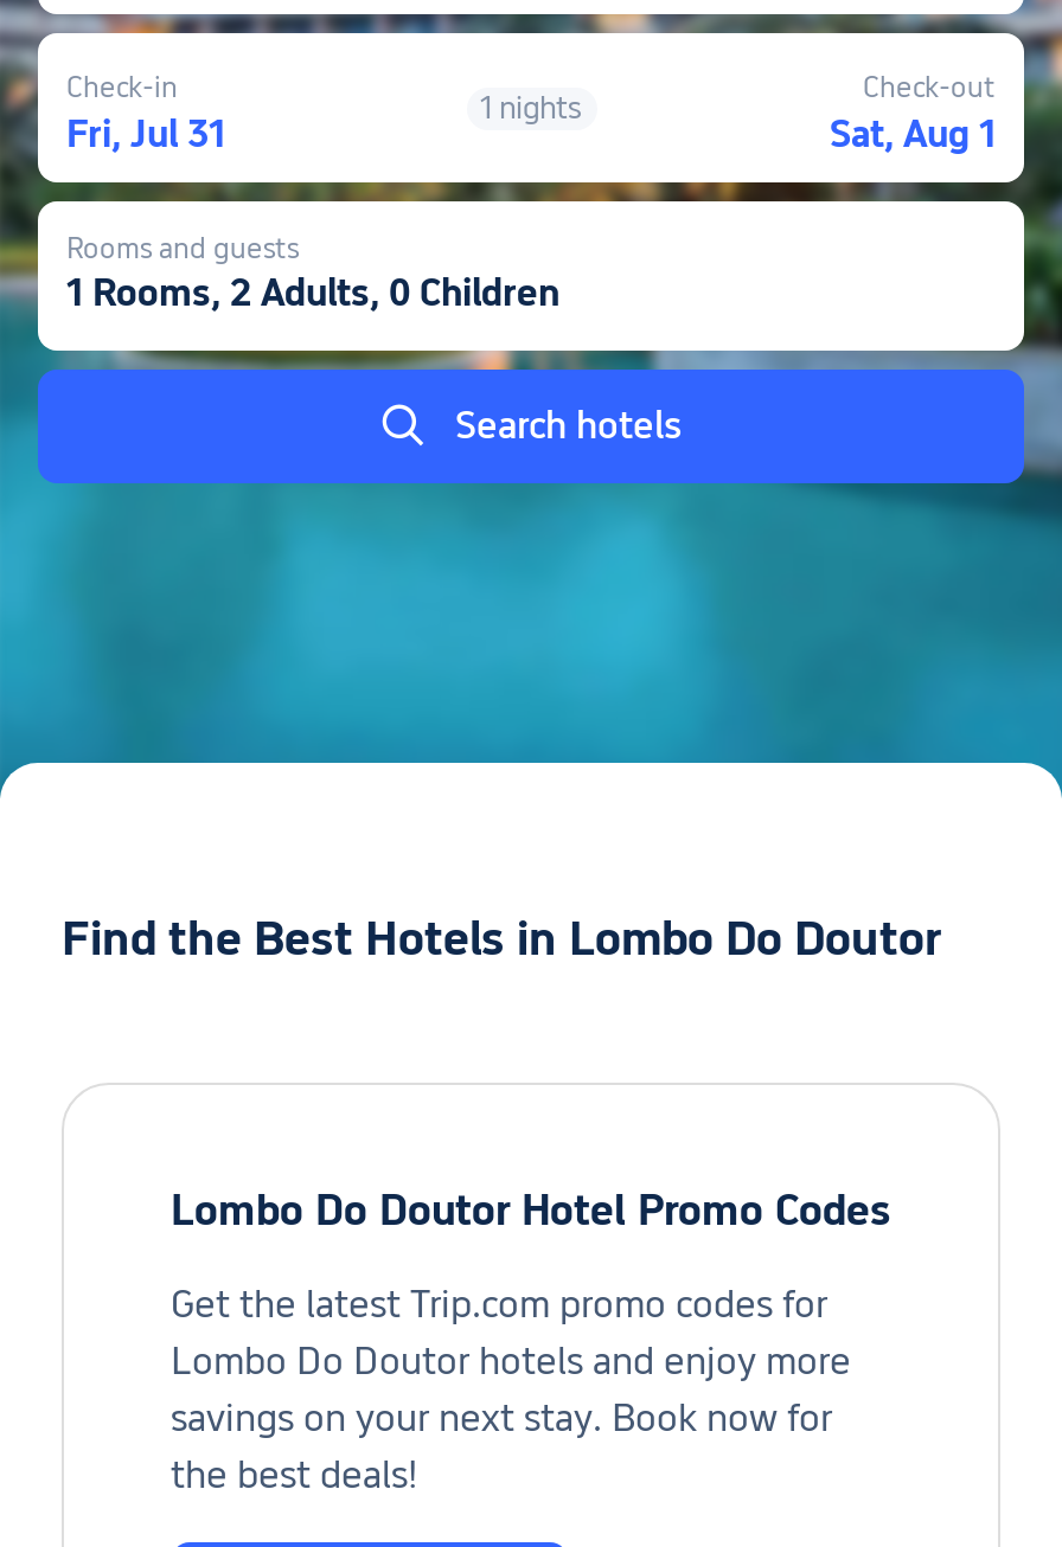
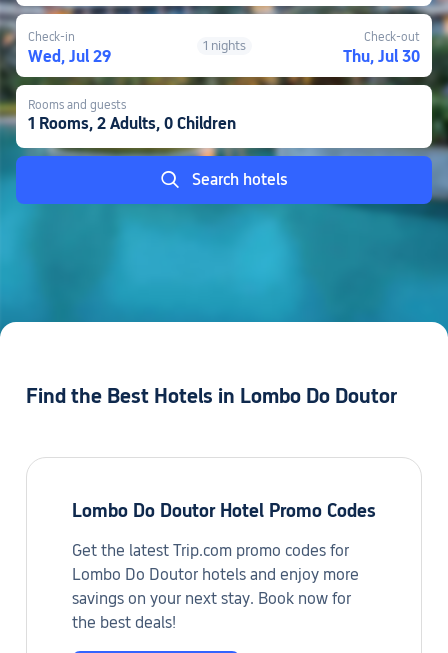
- Fri, Jul 31
+ Wed, Jul 29

- Sat, Aug 1
+ Thu, Jul 30
